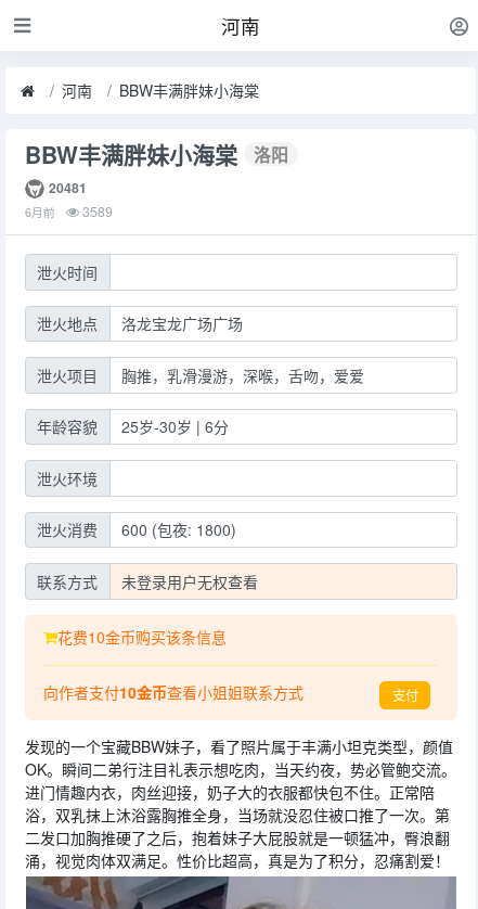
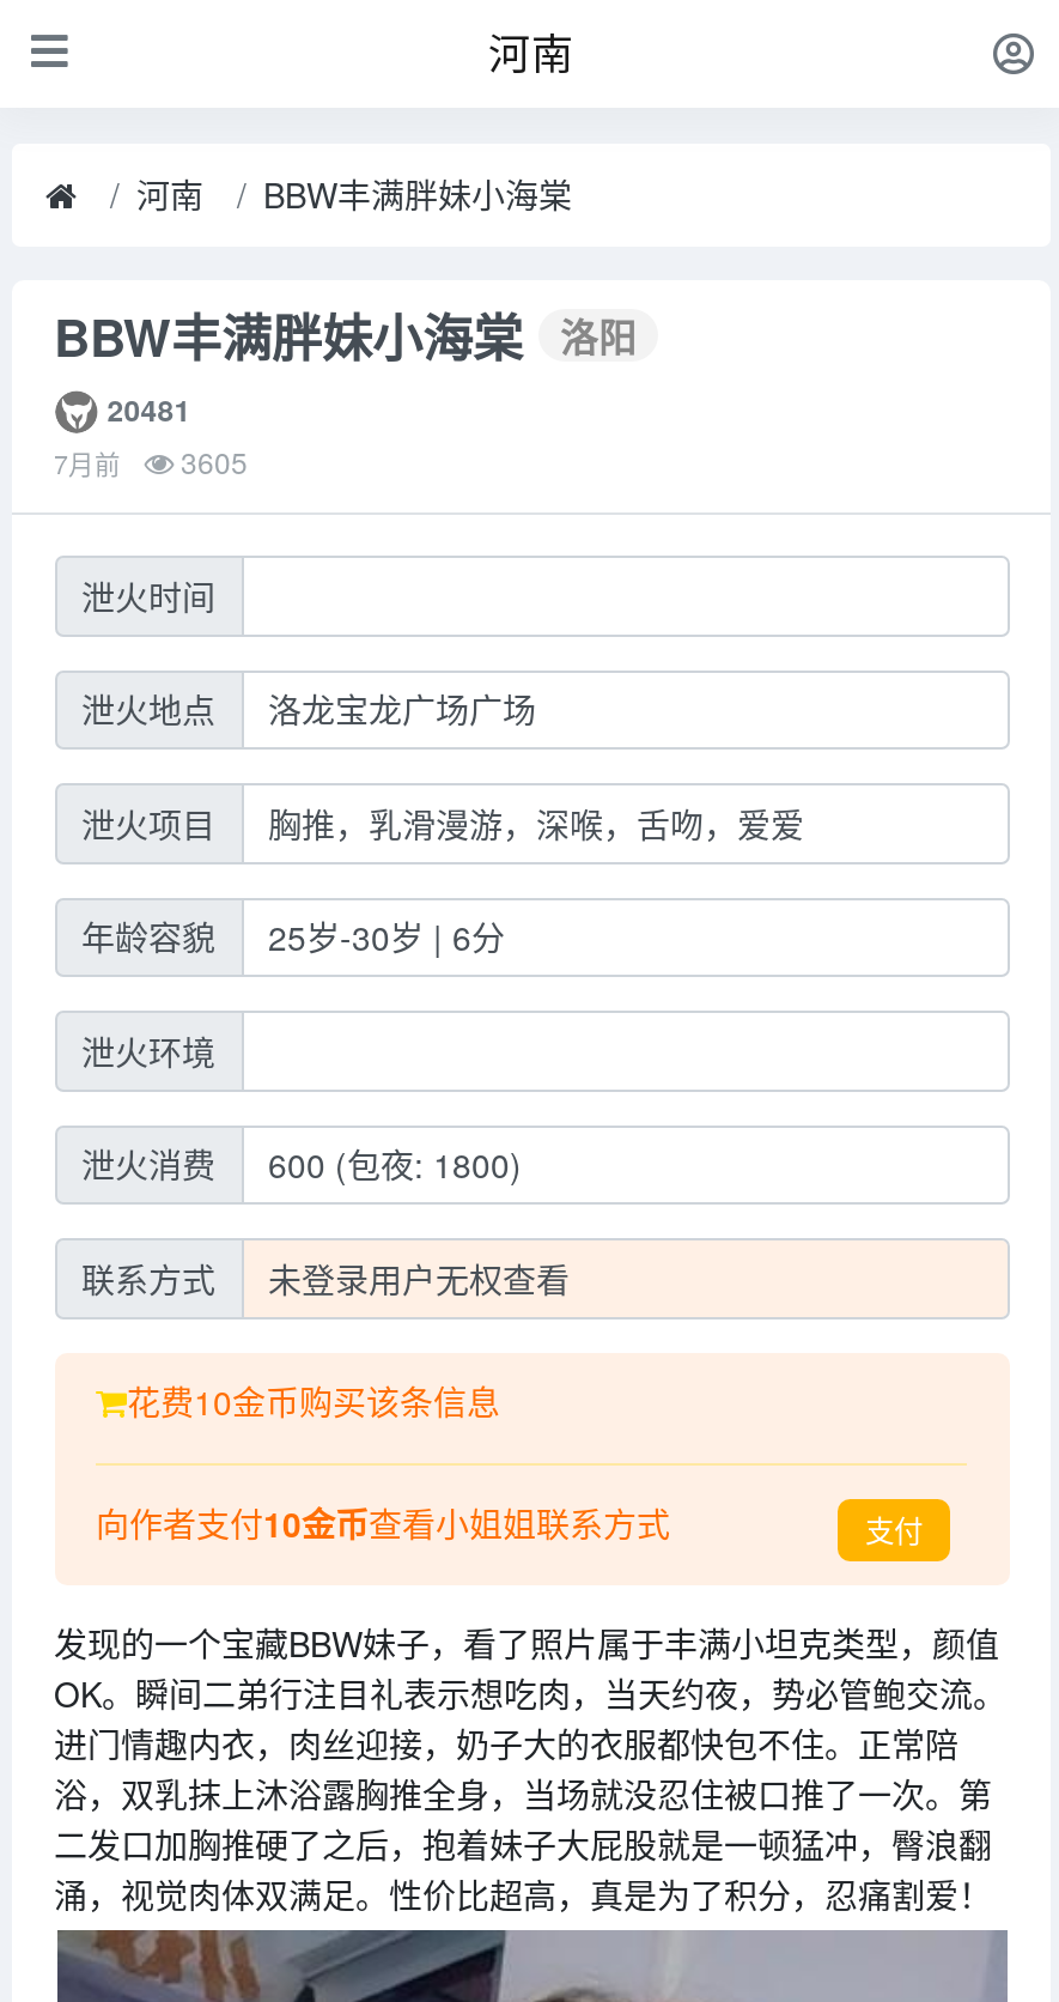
- 6月前
+ 7月前

- 3589
+ 3605
